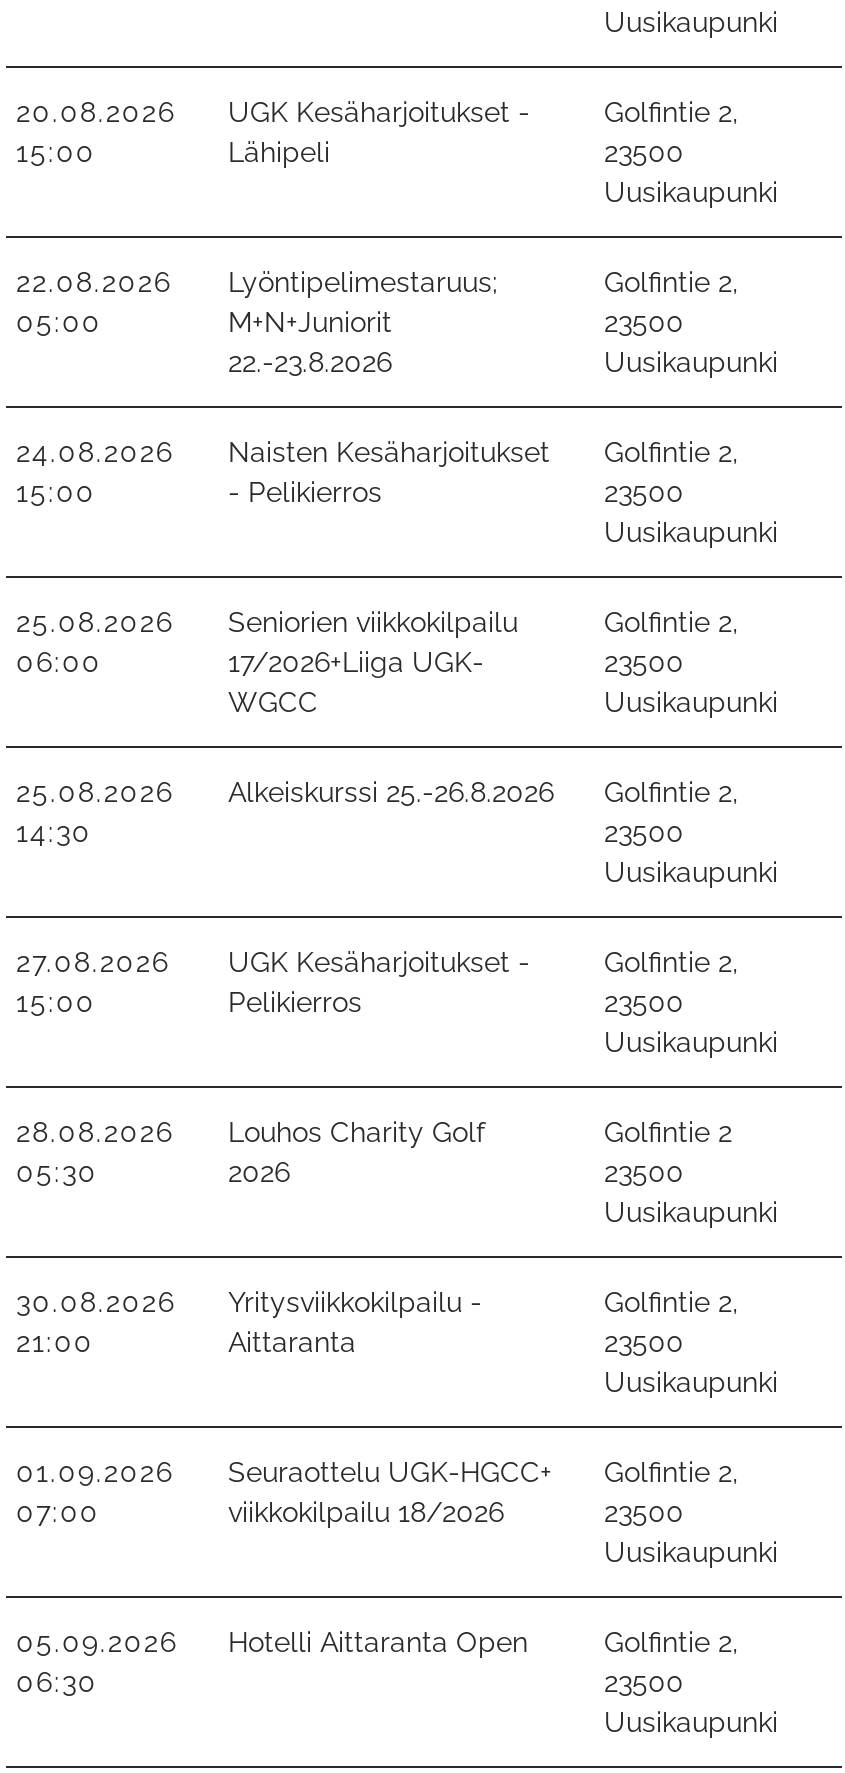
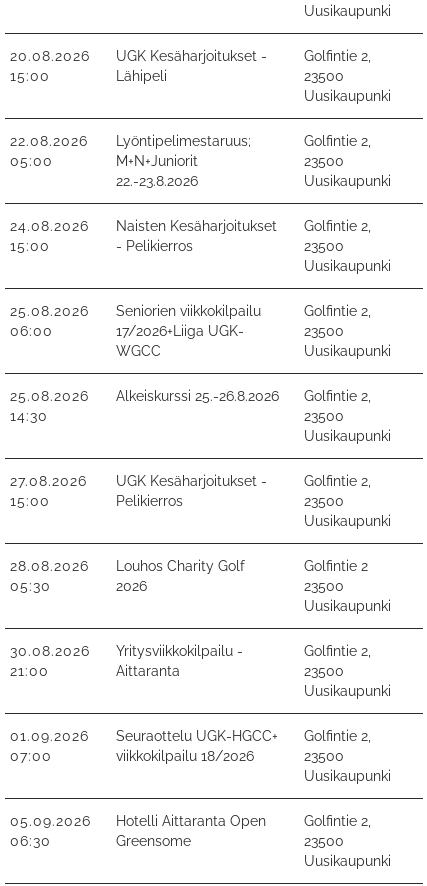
+ Greensome
